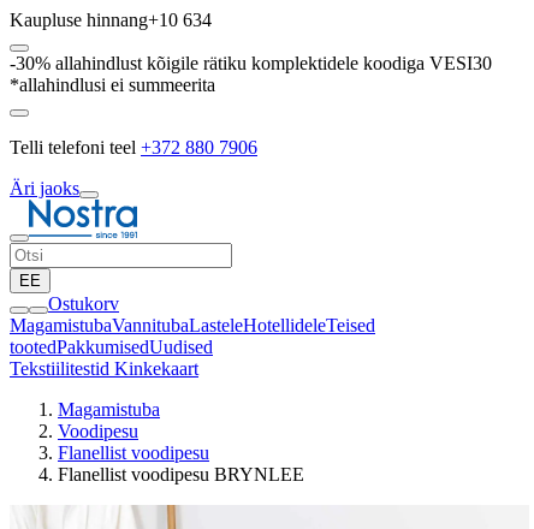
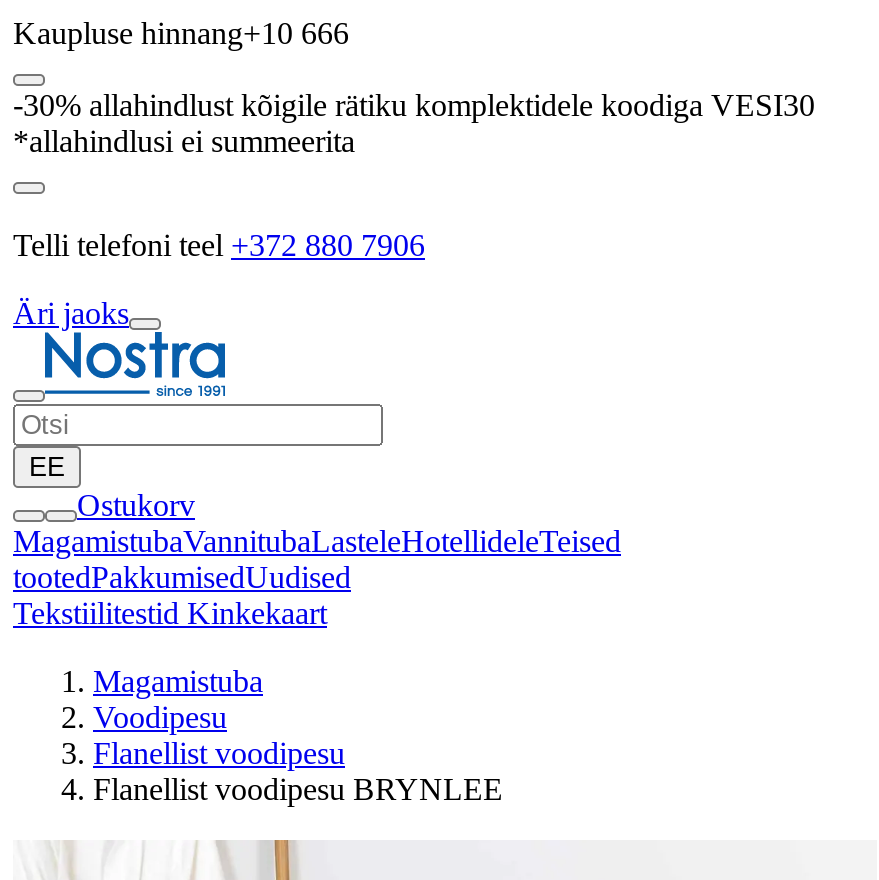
- Kaupluse hinnang+10 634
+ Kaupluse hinnang+10 666
